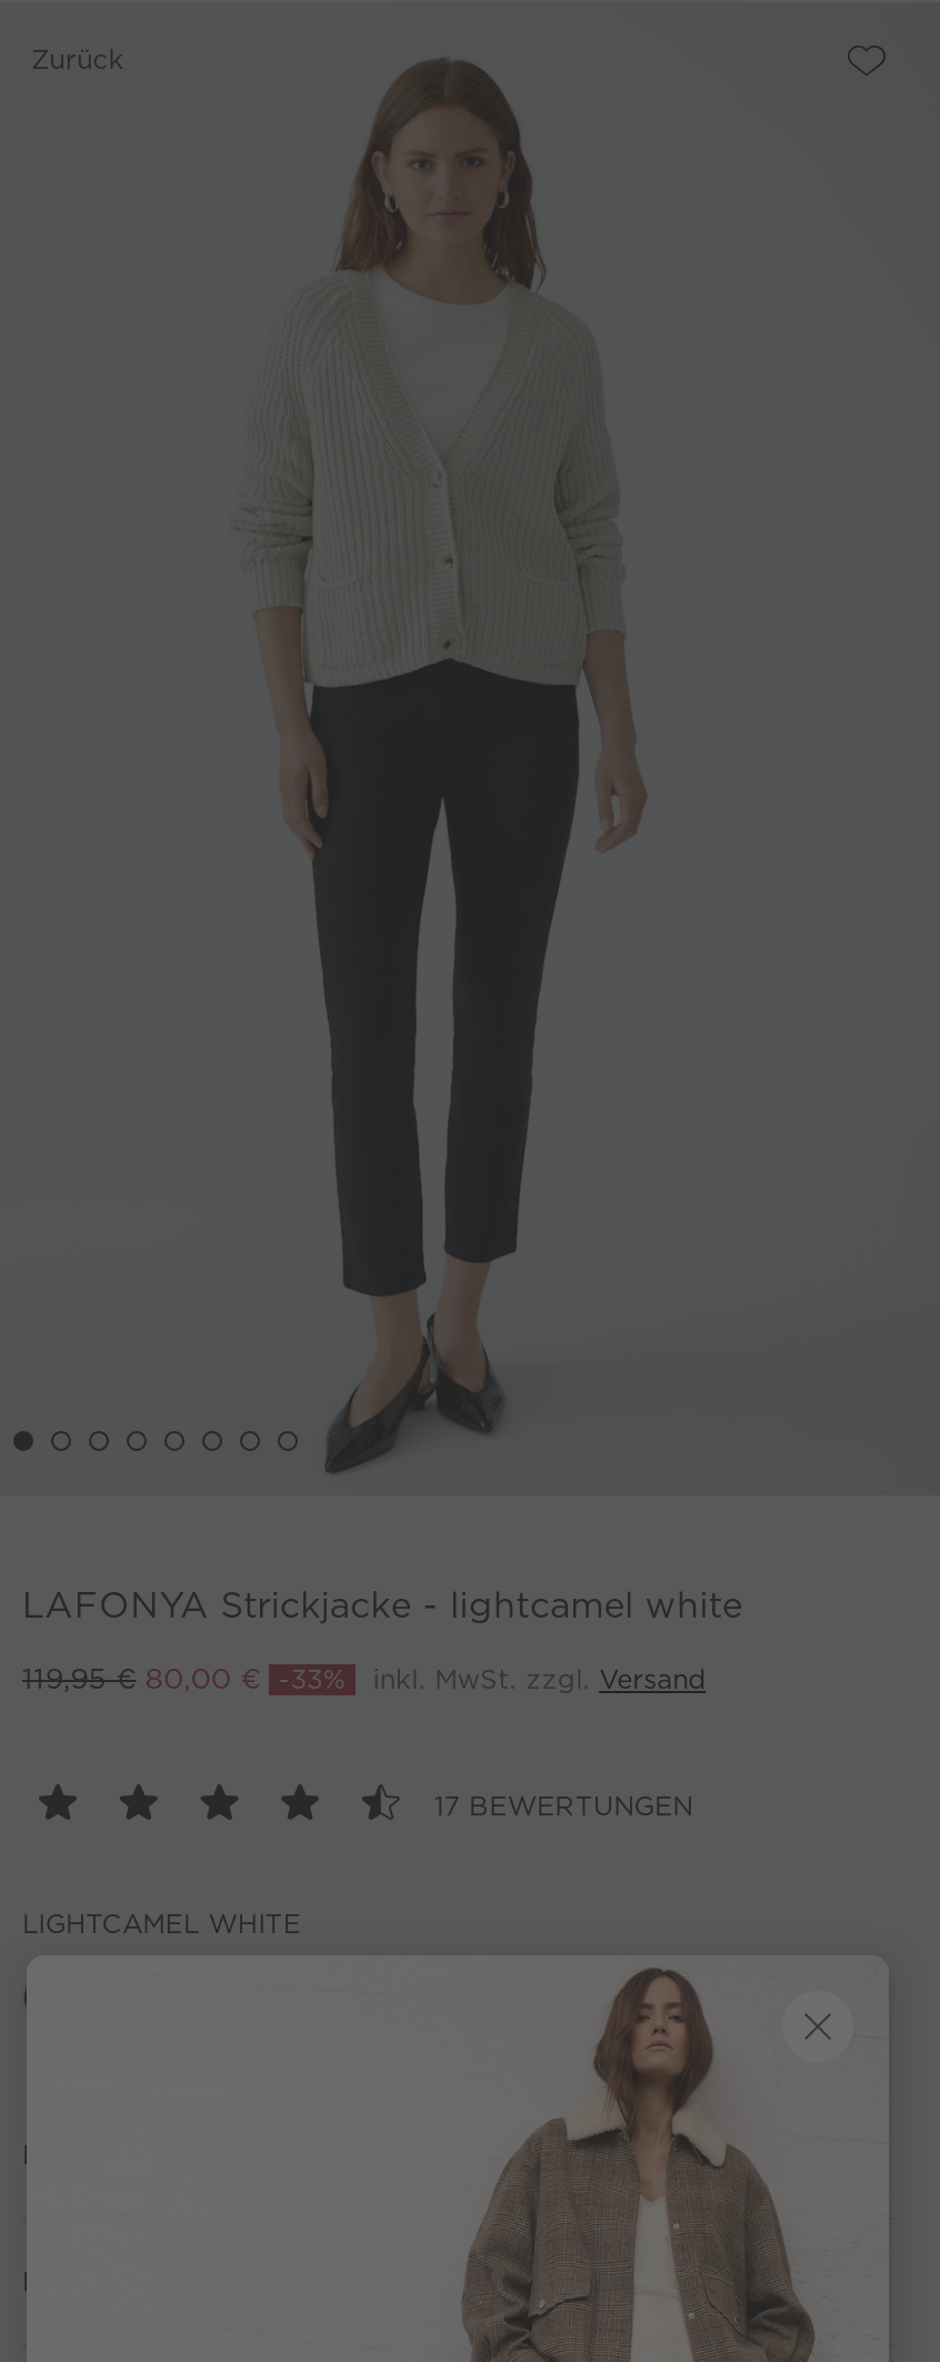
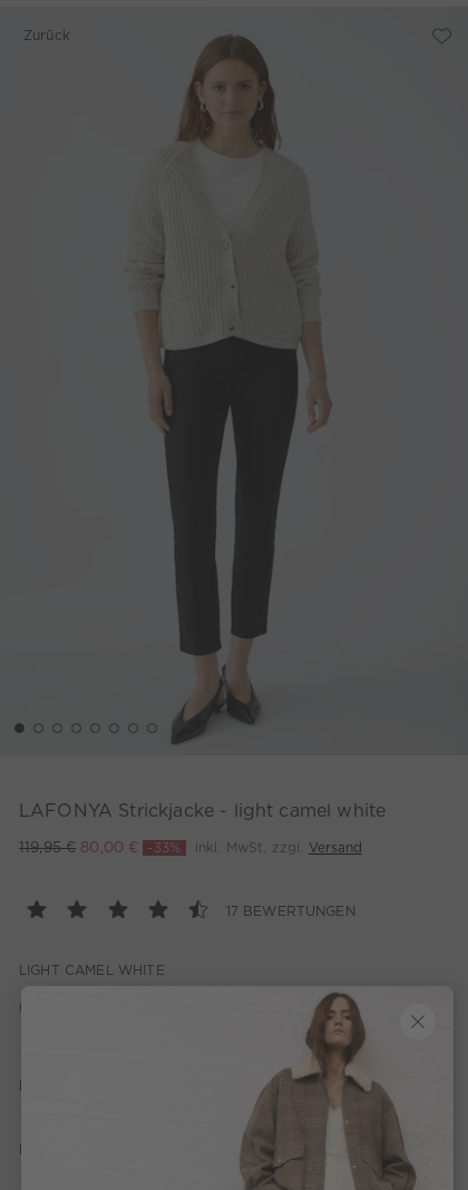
- LAFONYA Strickjacke - lightcamel white
+ LAFONYA Strickjacke - light camel white

- LIGHTCAMEL WHITE
+ LIGHT CAMEL WHITE
